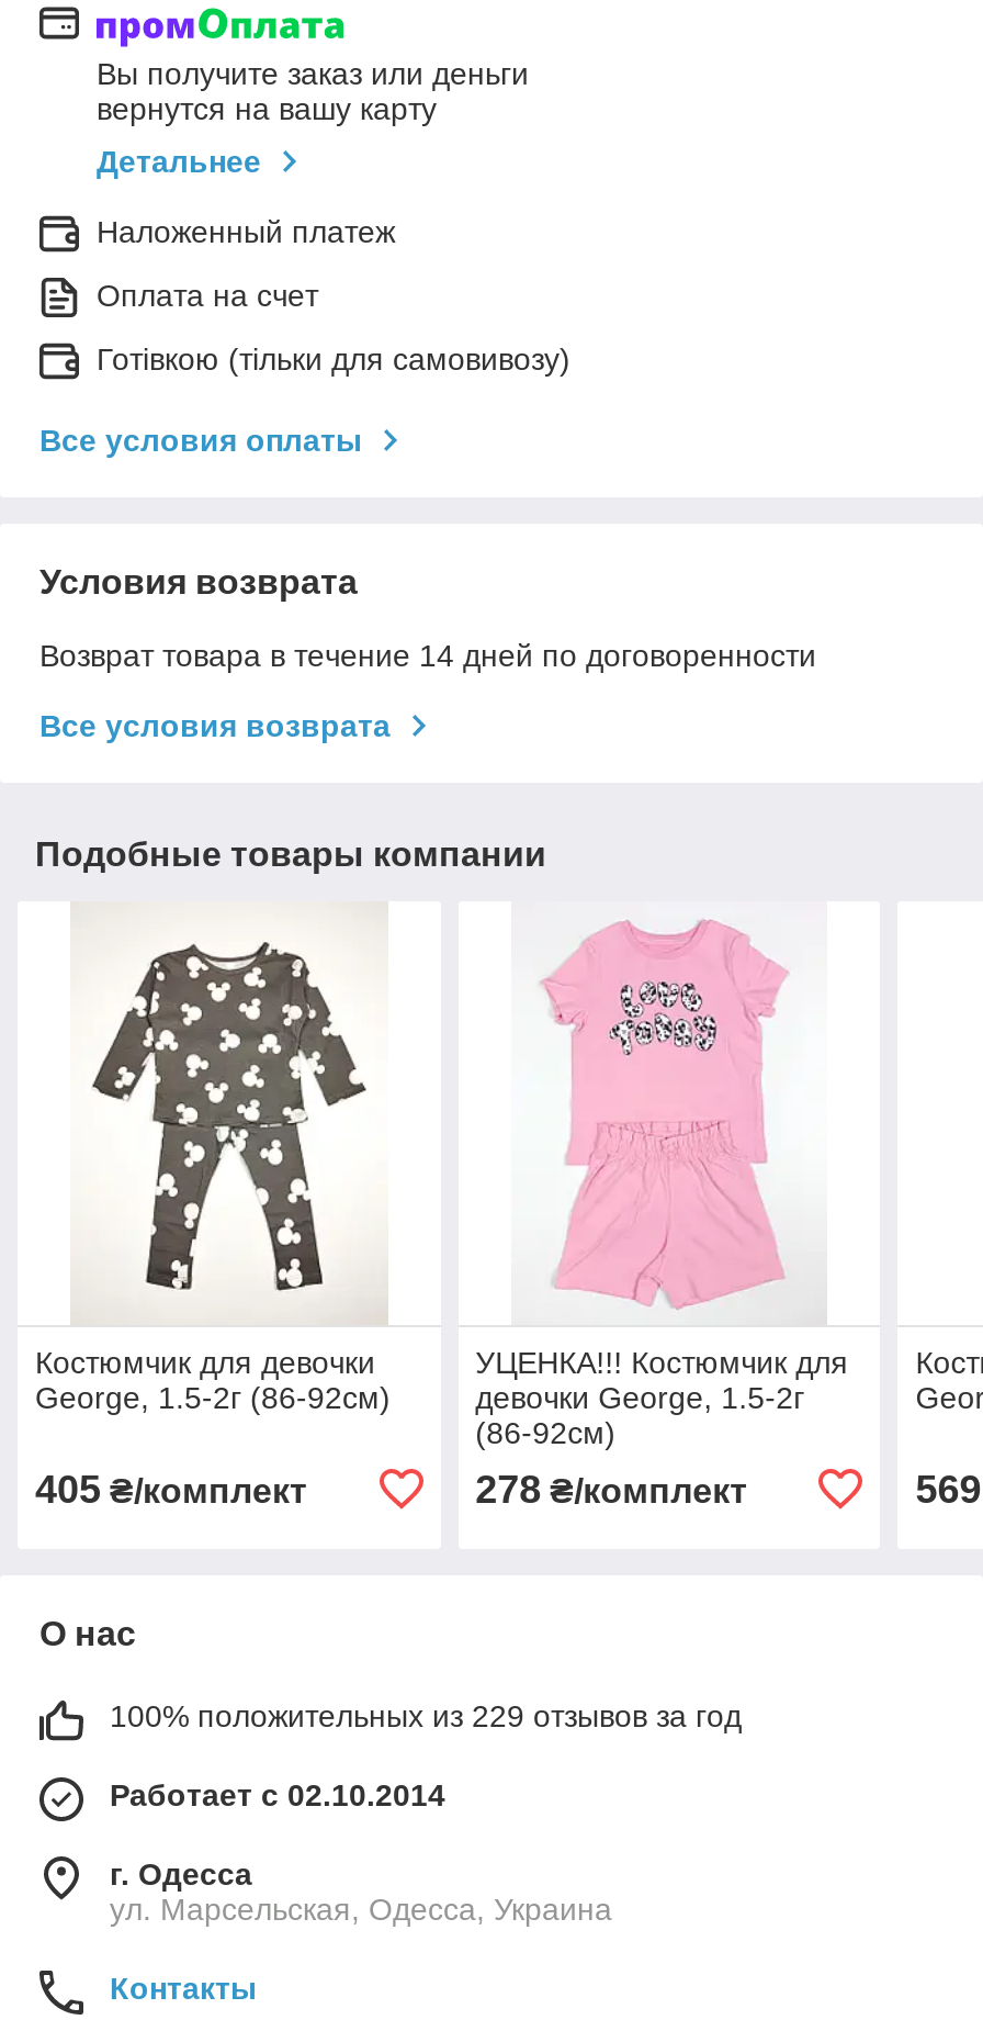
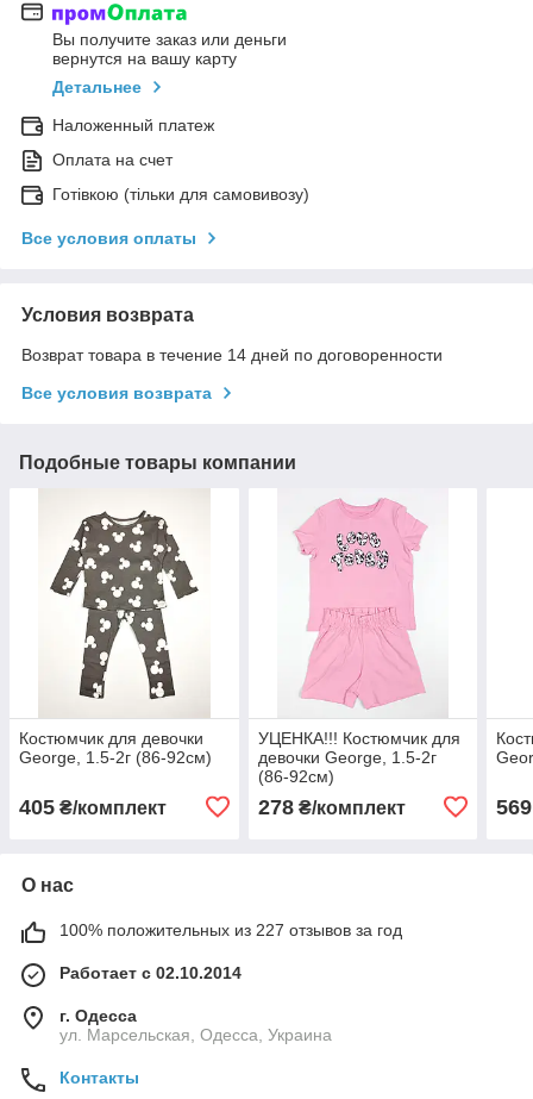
- 100% положительных из 229 отзывов за год
+ 100% положительных из 227 отзывов за год
